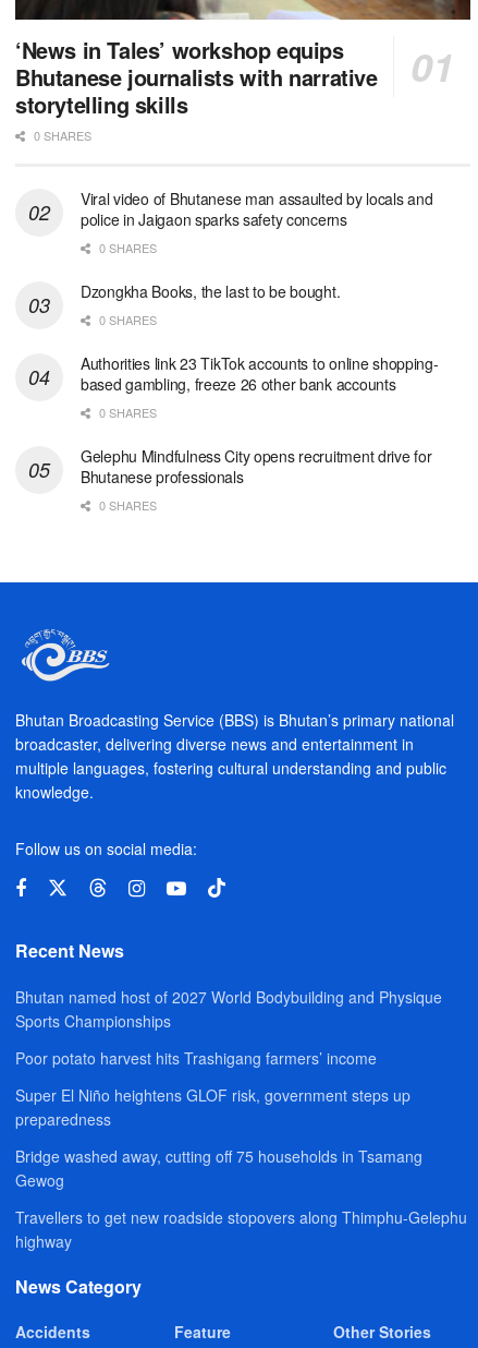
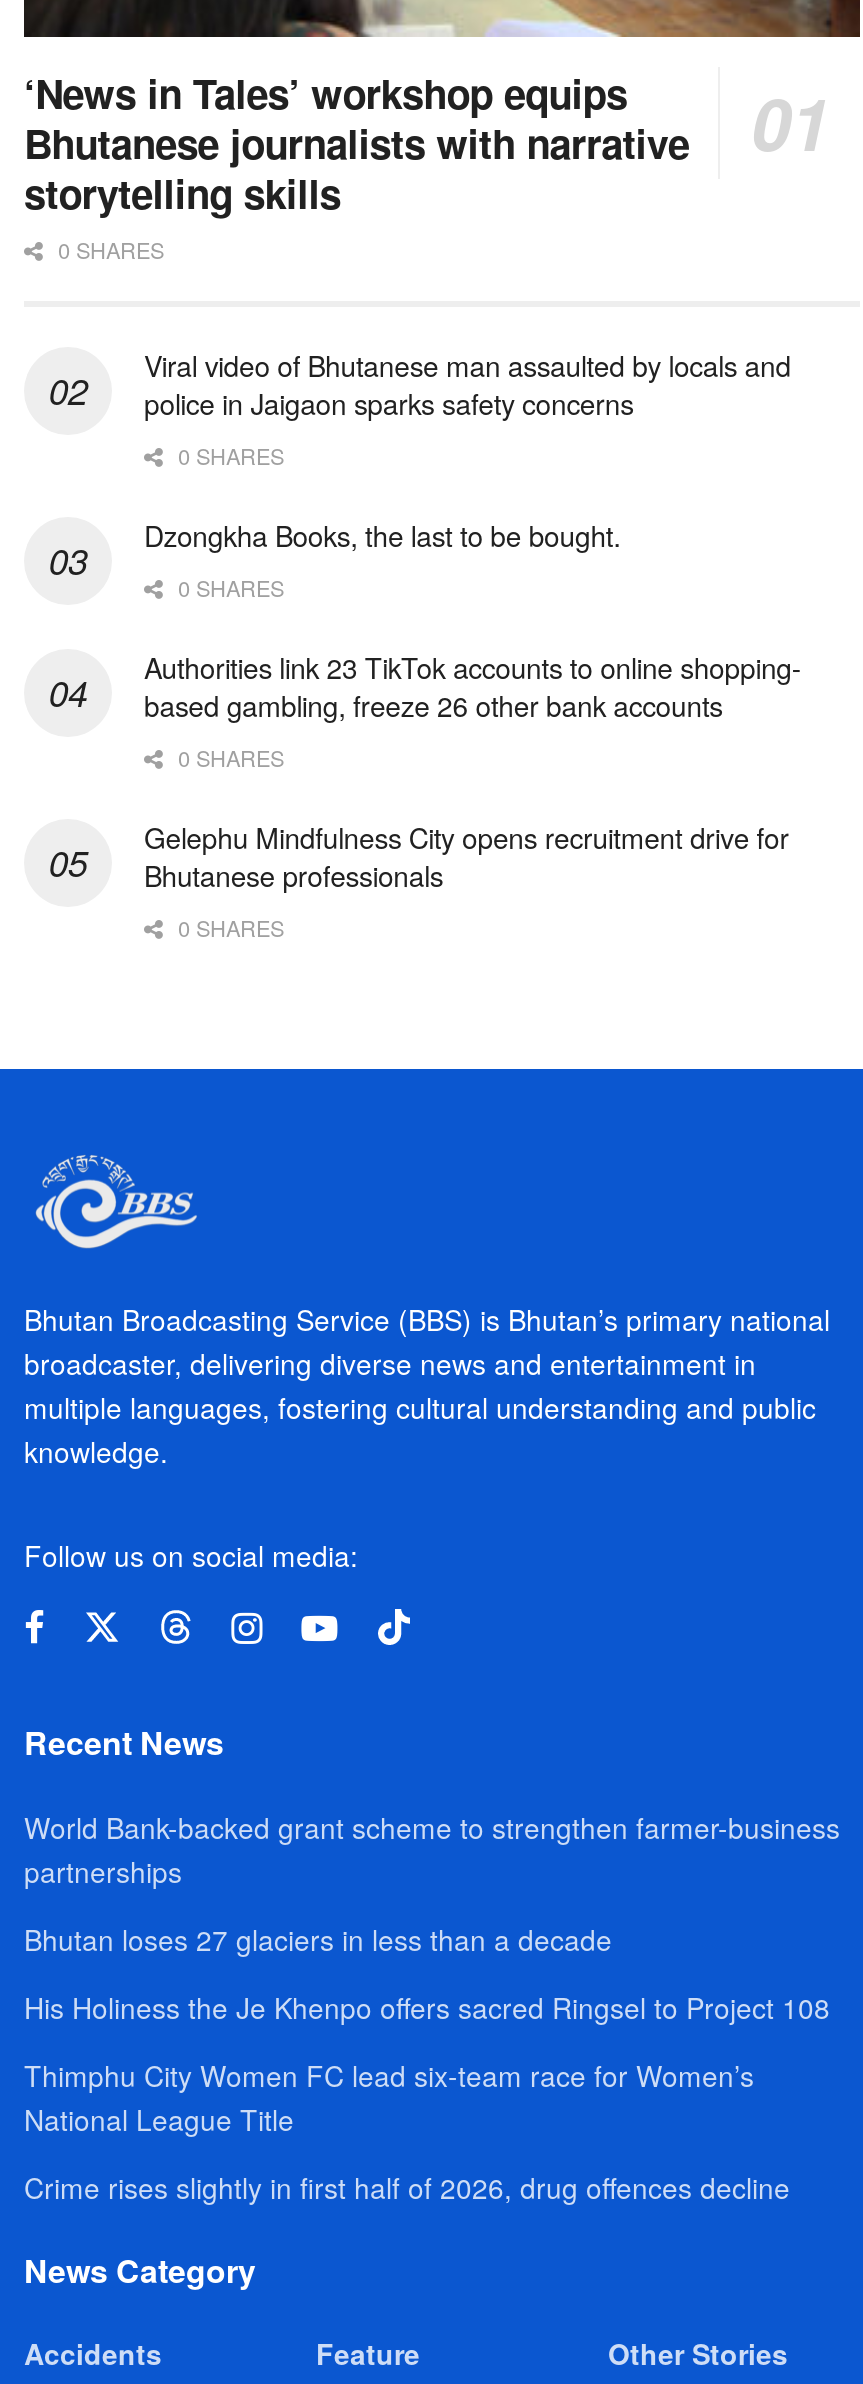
- Bhutan named host of 2027 World Bodybuilding and Physique
- Sports Championships
+ World Bank-backed grant scheme to strengthen farmer-business
+ partnerships

- Poor potato harvest hits Trashigang farmers’ income
+ Bhutan loses 27 glaciers in less than a decade

- Super El Niño heightens GLOF risk, government steps up
- preparedness
+ His Holiness the Je Khenpo offers sacred Ringsel to Project 108

- Bridge washed away, cutting off 75 households in Tsamang
- Gewog
+ Thimphu City Women FC lead six-team race for Women’s
+ National League Title

- Travellers to get new roadside stopovers along Thimphu-Gelephu
- highway
+ Crime rises slightly in first half of 2026, drug offences decline
